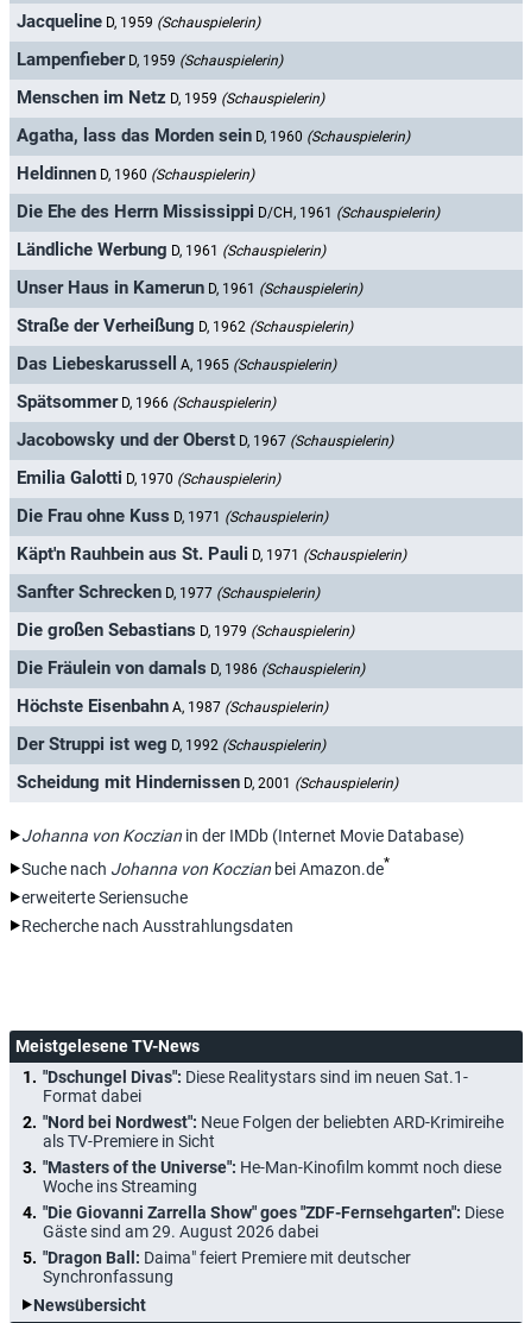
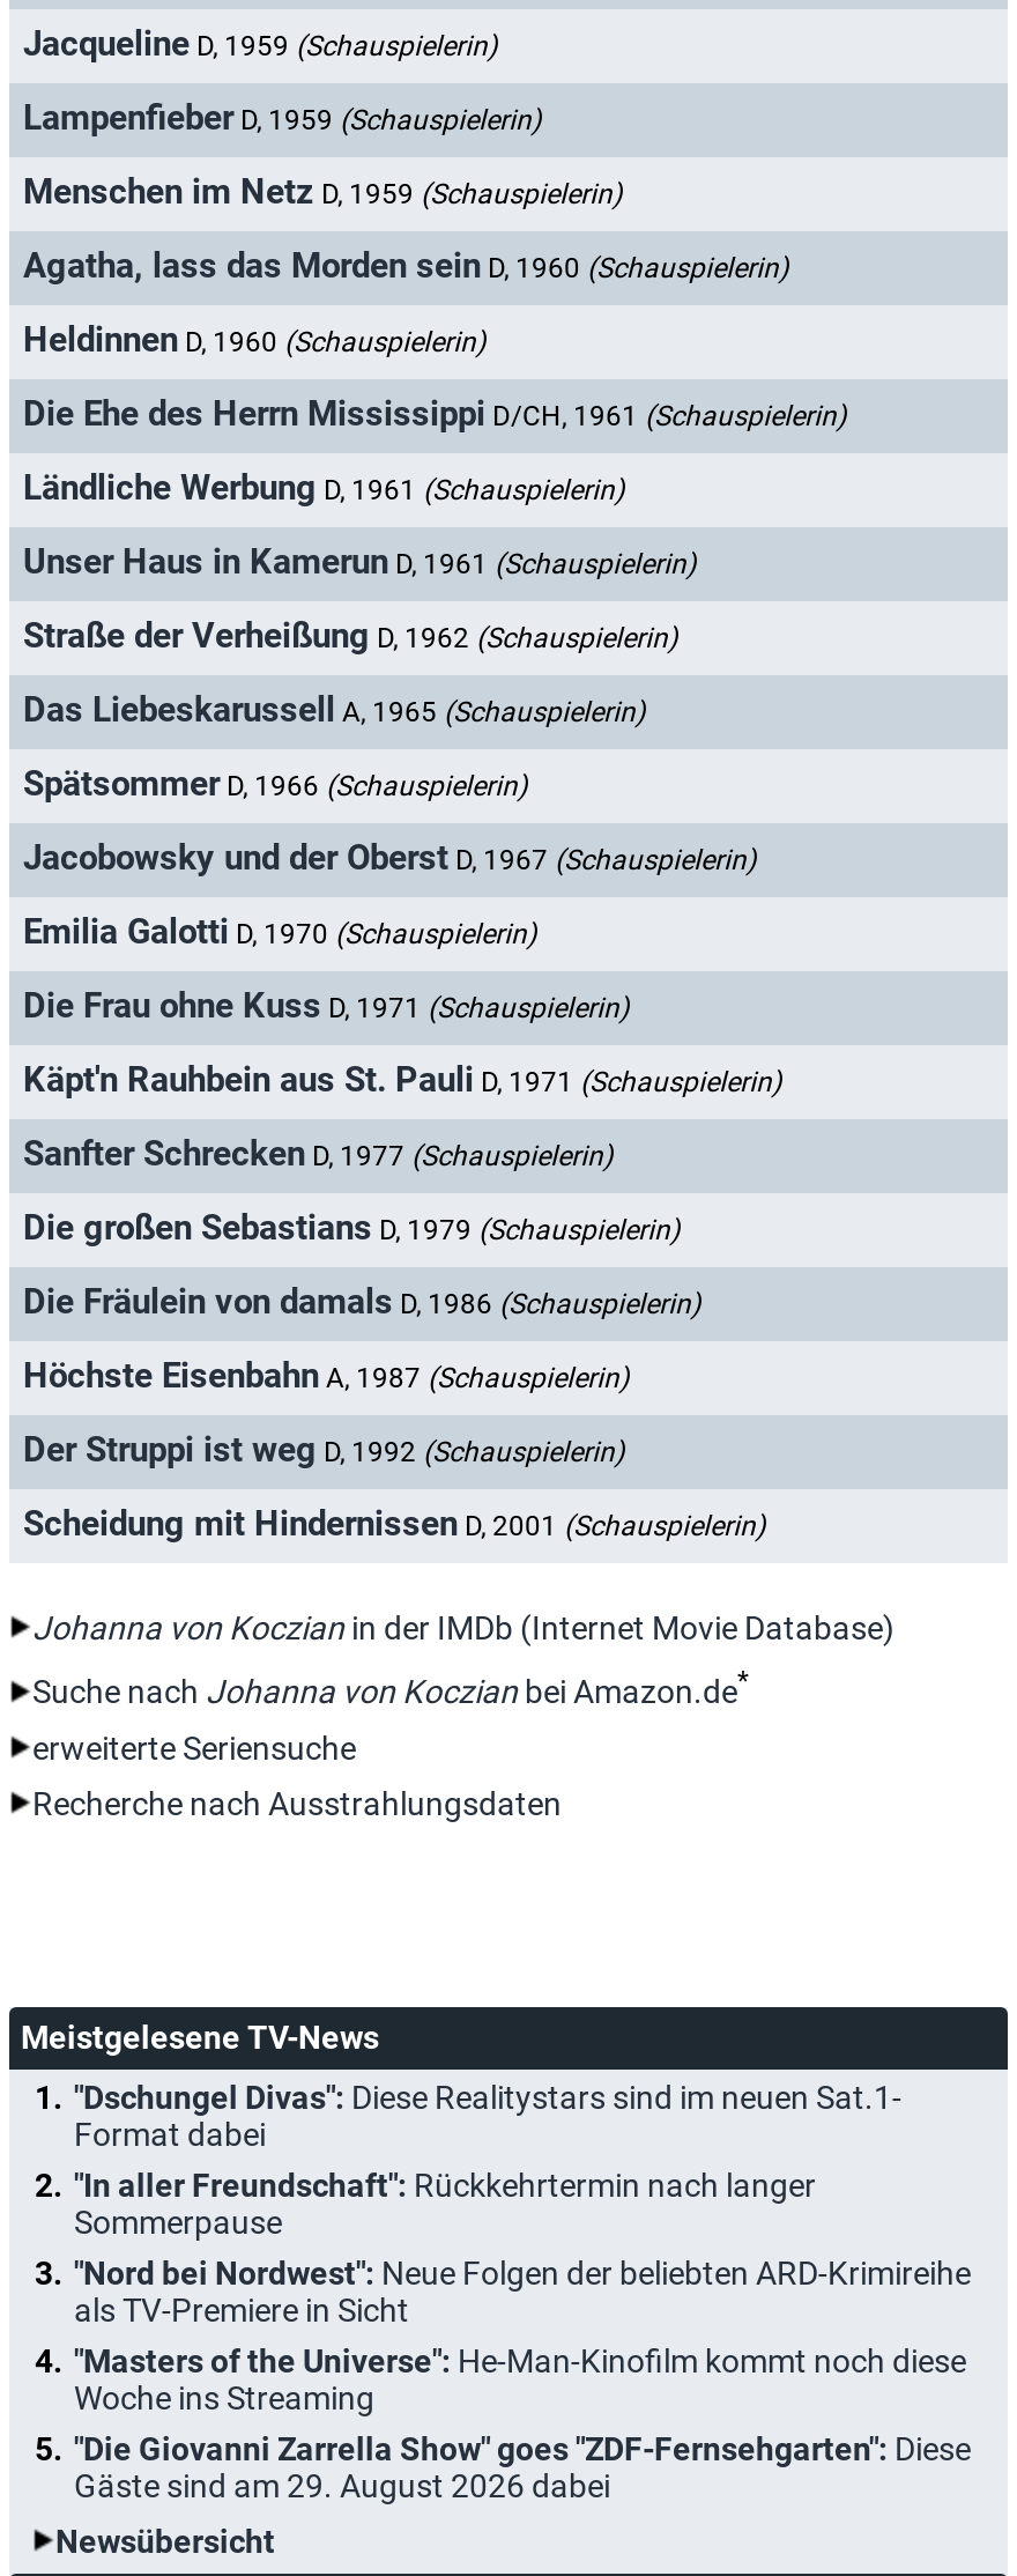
+ "In aller Freundschaft": Rückkehrtermin nach langer
+ Sommerpause

moved down: "Nord bei Nordwest": Neue Folgen der beliebten ARD-Krimireihe | als TV-Premiere in Sicht | "Masters of the Universe": He-Man-Kinofilm kommt noch diese | Woche ins Streaming | "Die Giovanni Zarrella Show" goes "ZDF-Fernsehgarten": Diese | Gäste sind am 29. August 2026 dabei

- "Dragon Ball: Daima" feiert Premiere mit deutscher
- Synchronfassung
